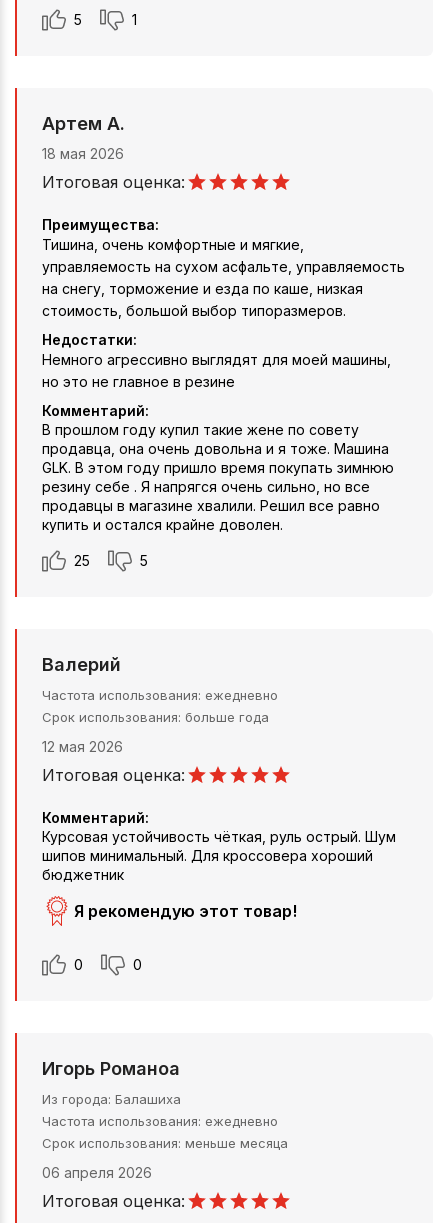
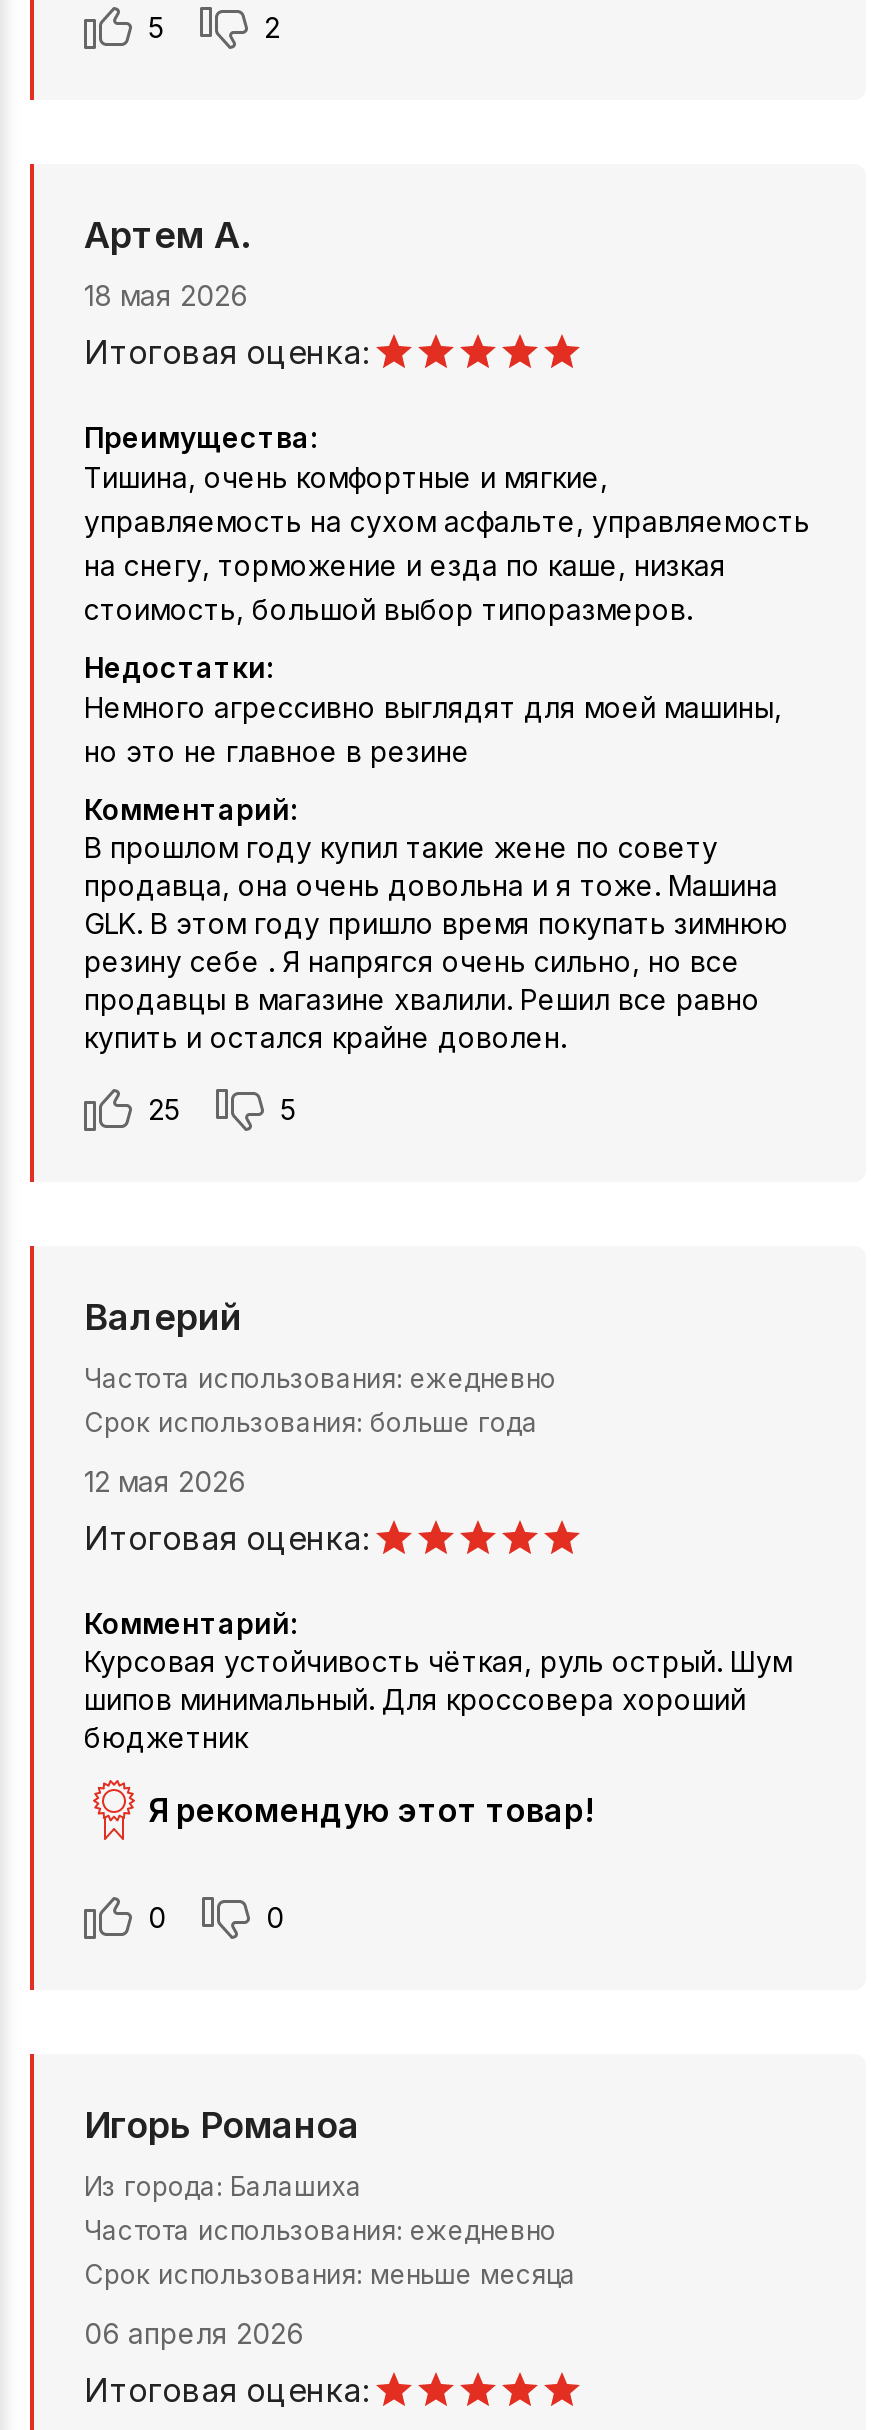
- 1
+ 2
